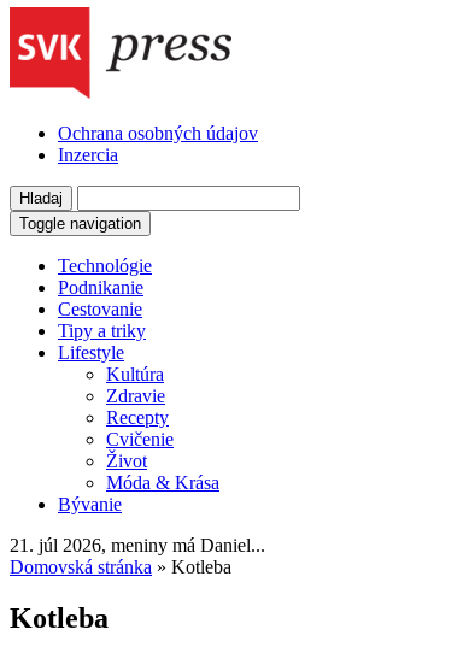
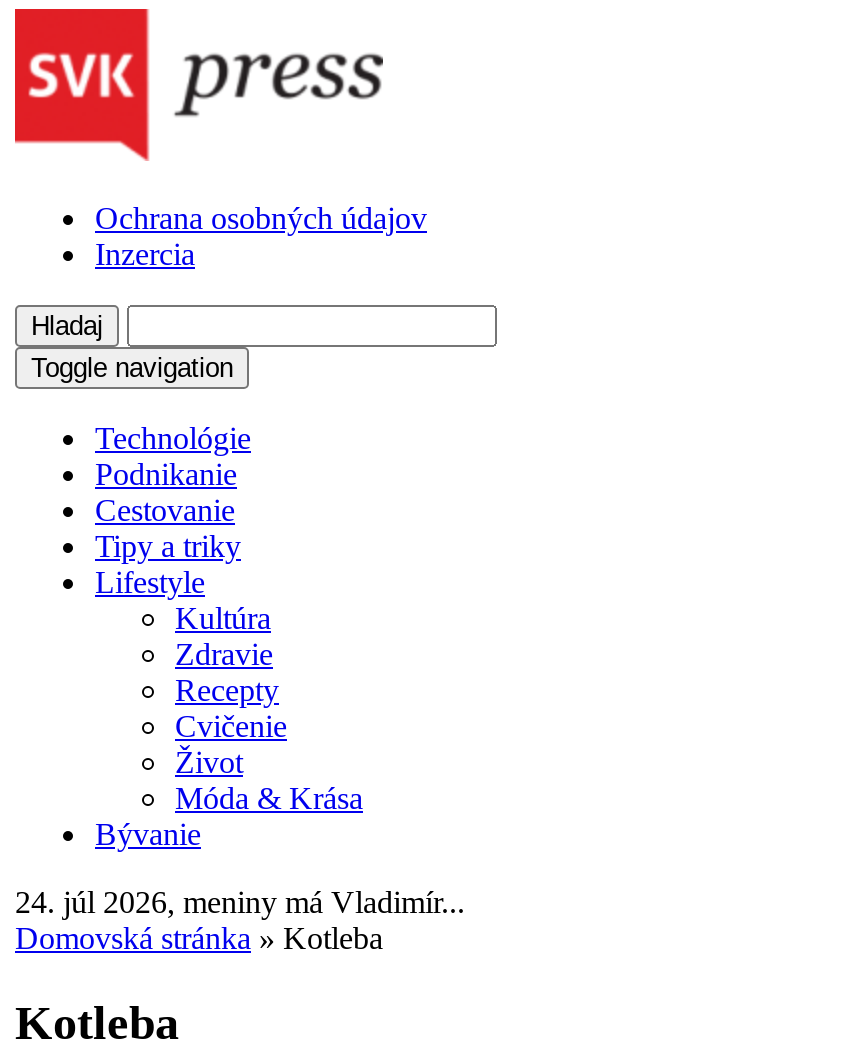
- 21. júl 2026, meniny má Daniel...
+ 24. júl 2026, meniny má Vladimír...
